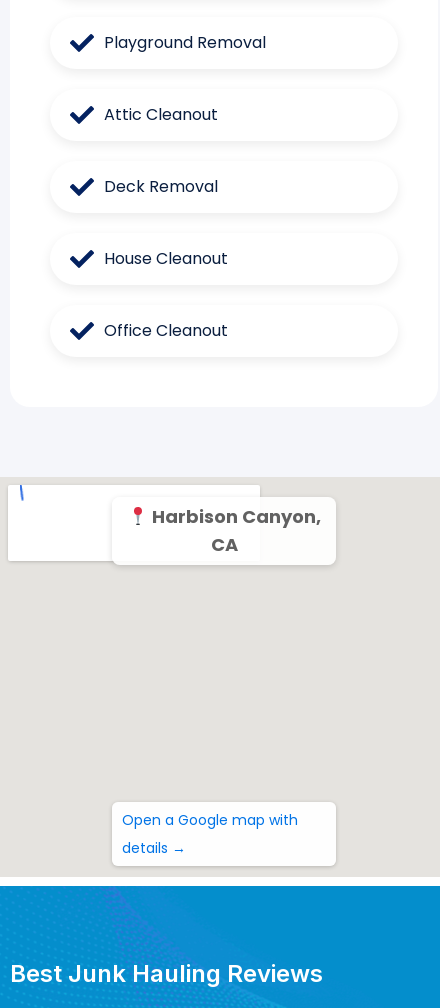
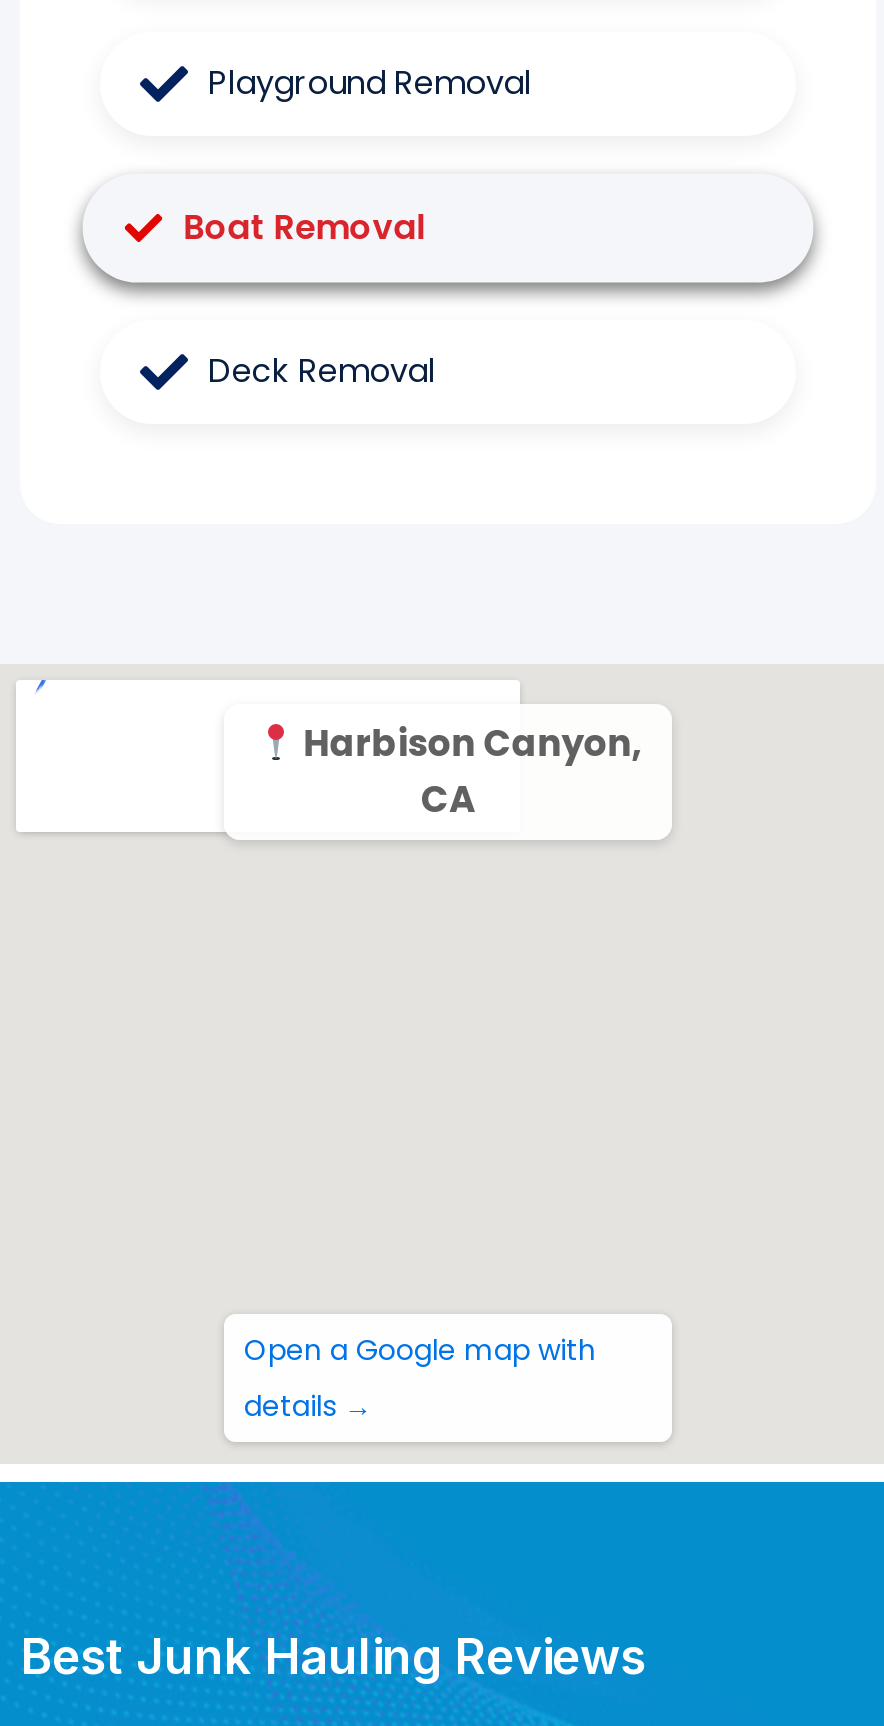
- Attic Cleanout
+ Boat Removal

- House Cleanout
- Office Cleanout
